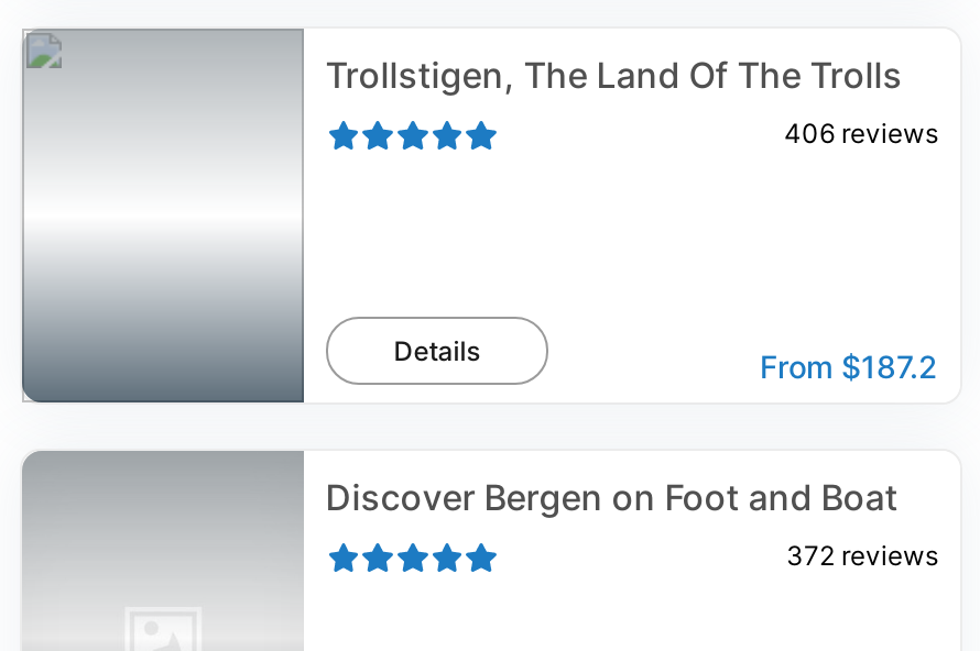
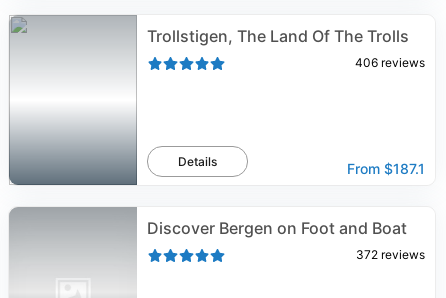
- From $187.2
+ From $187.1
